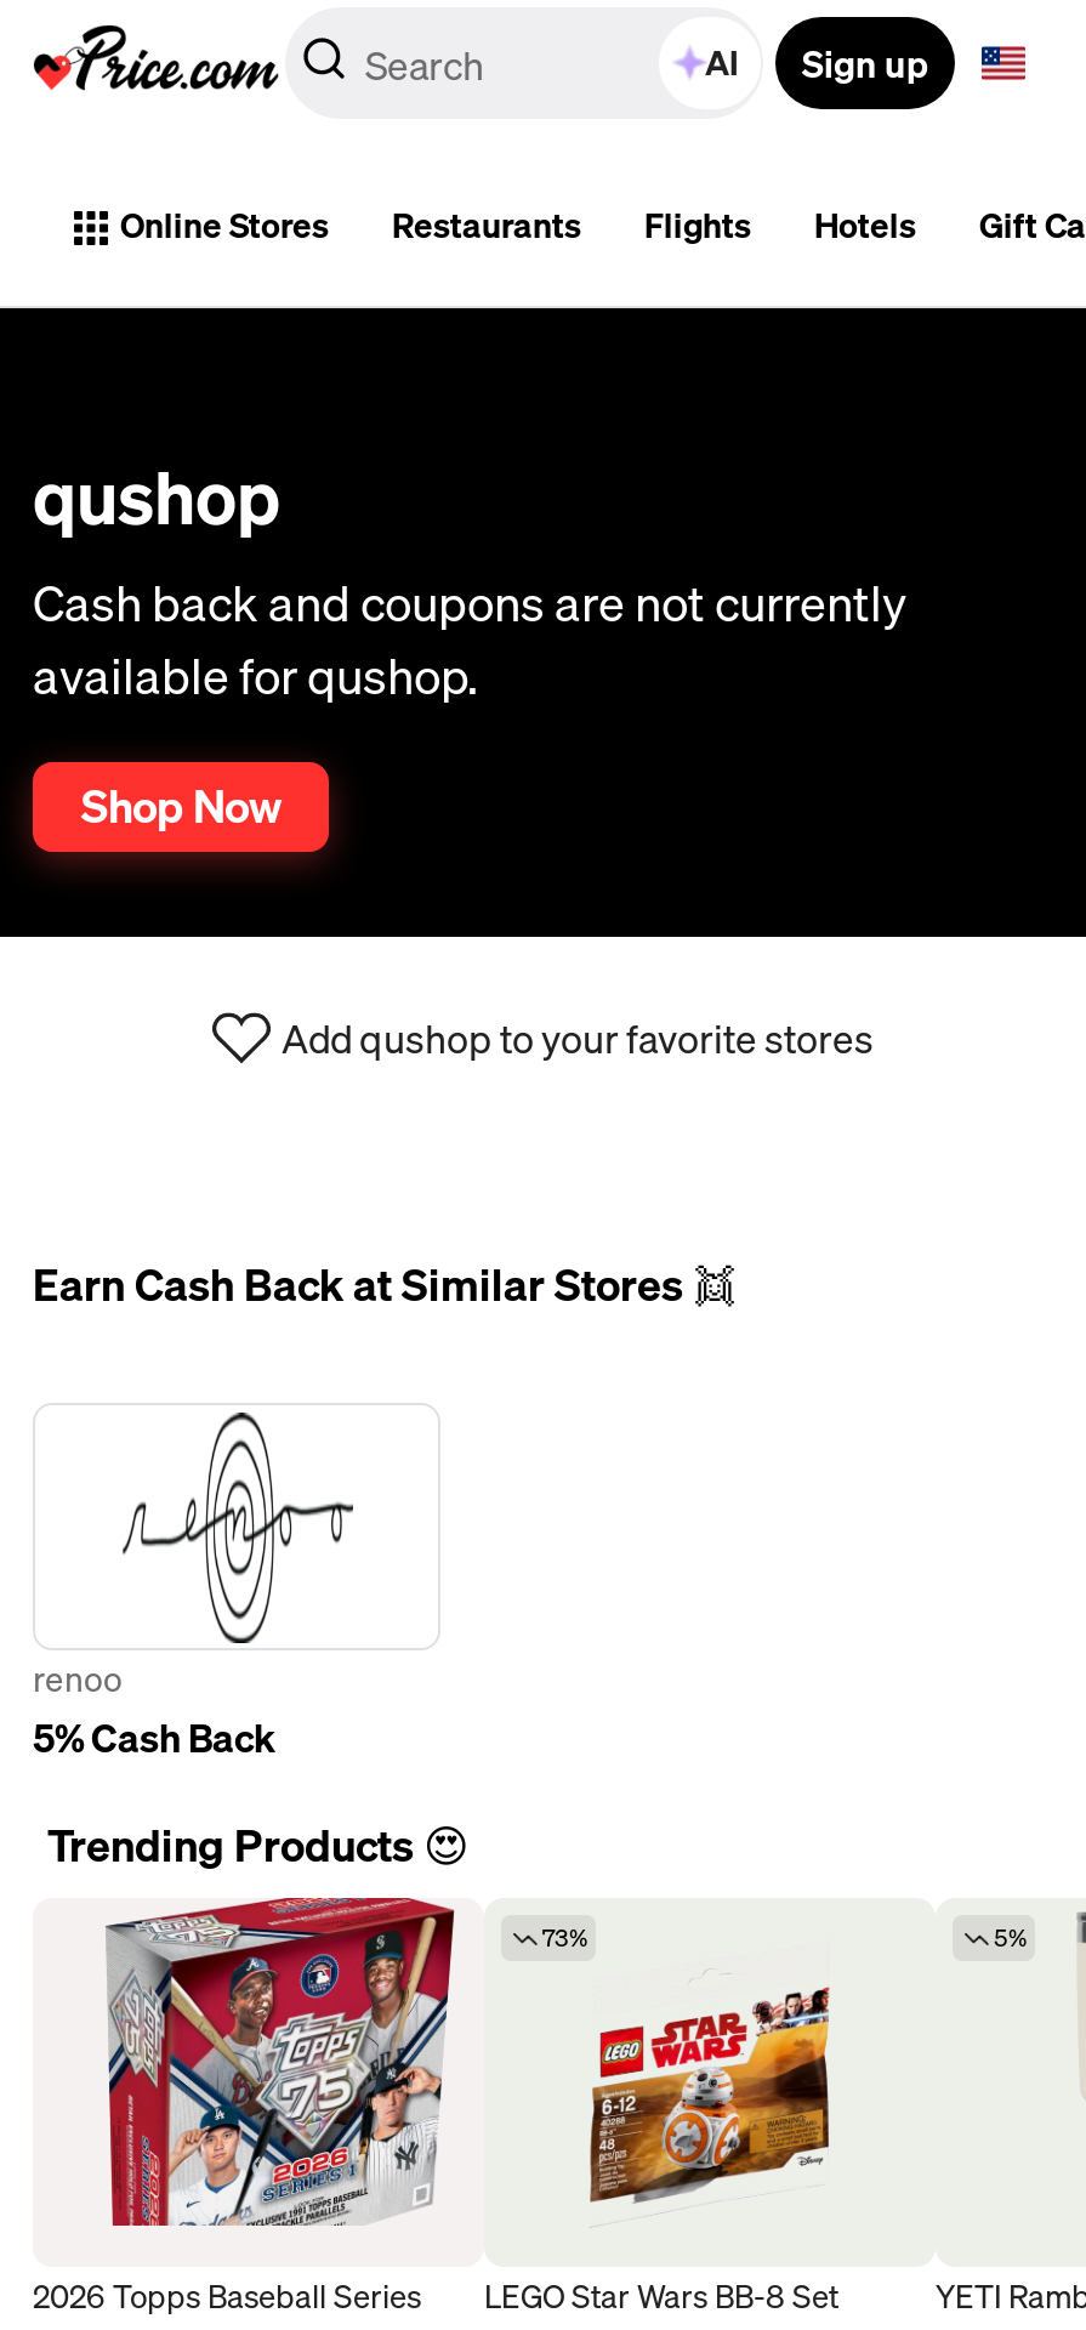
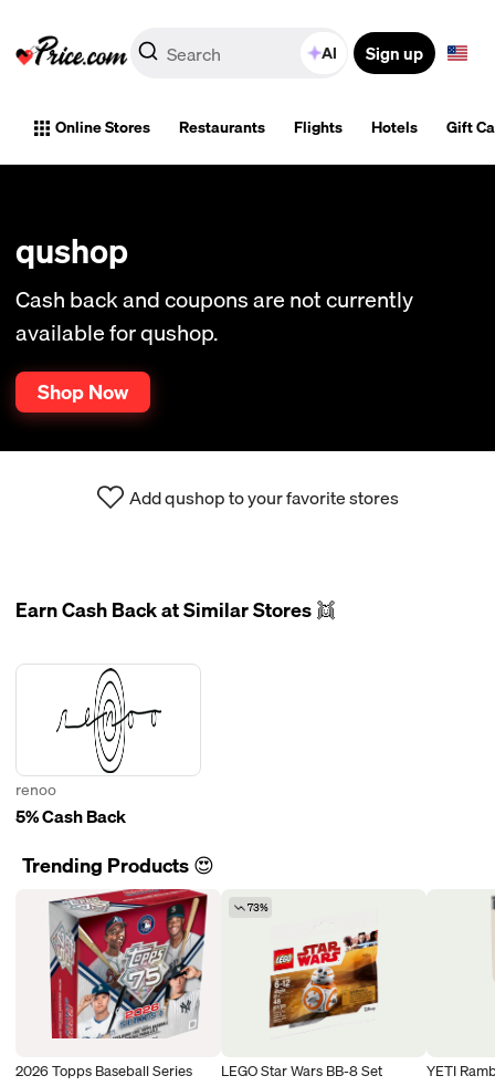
- 5%
